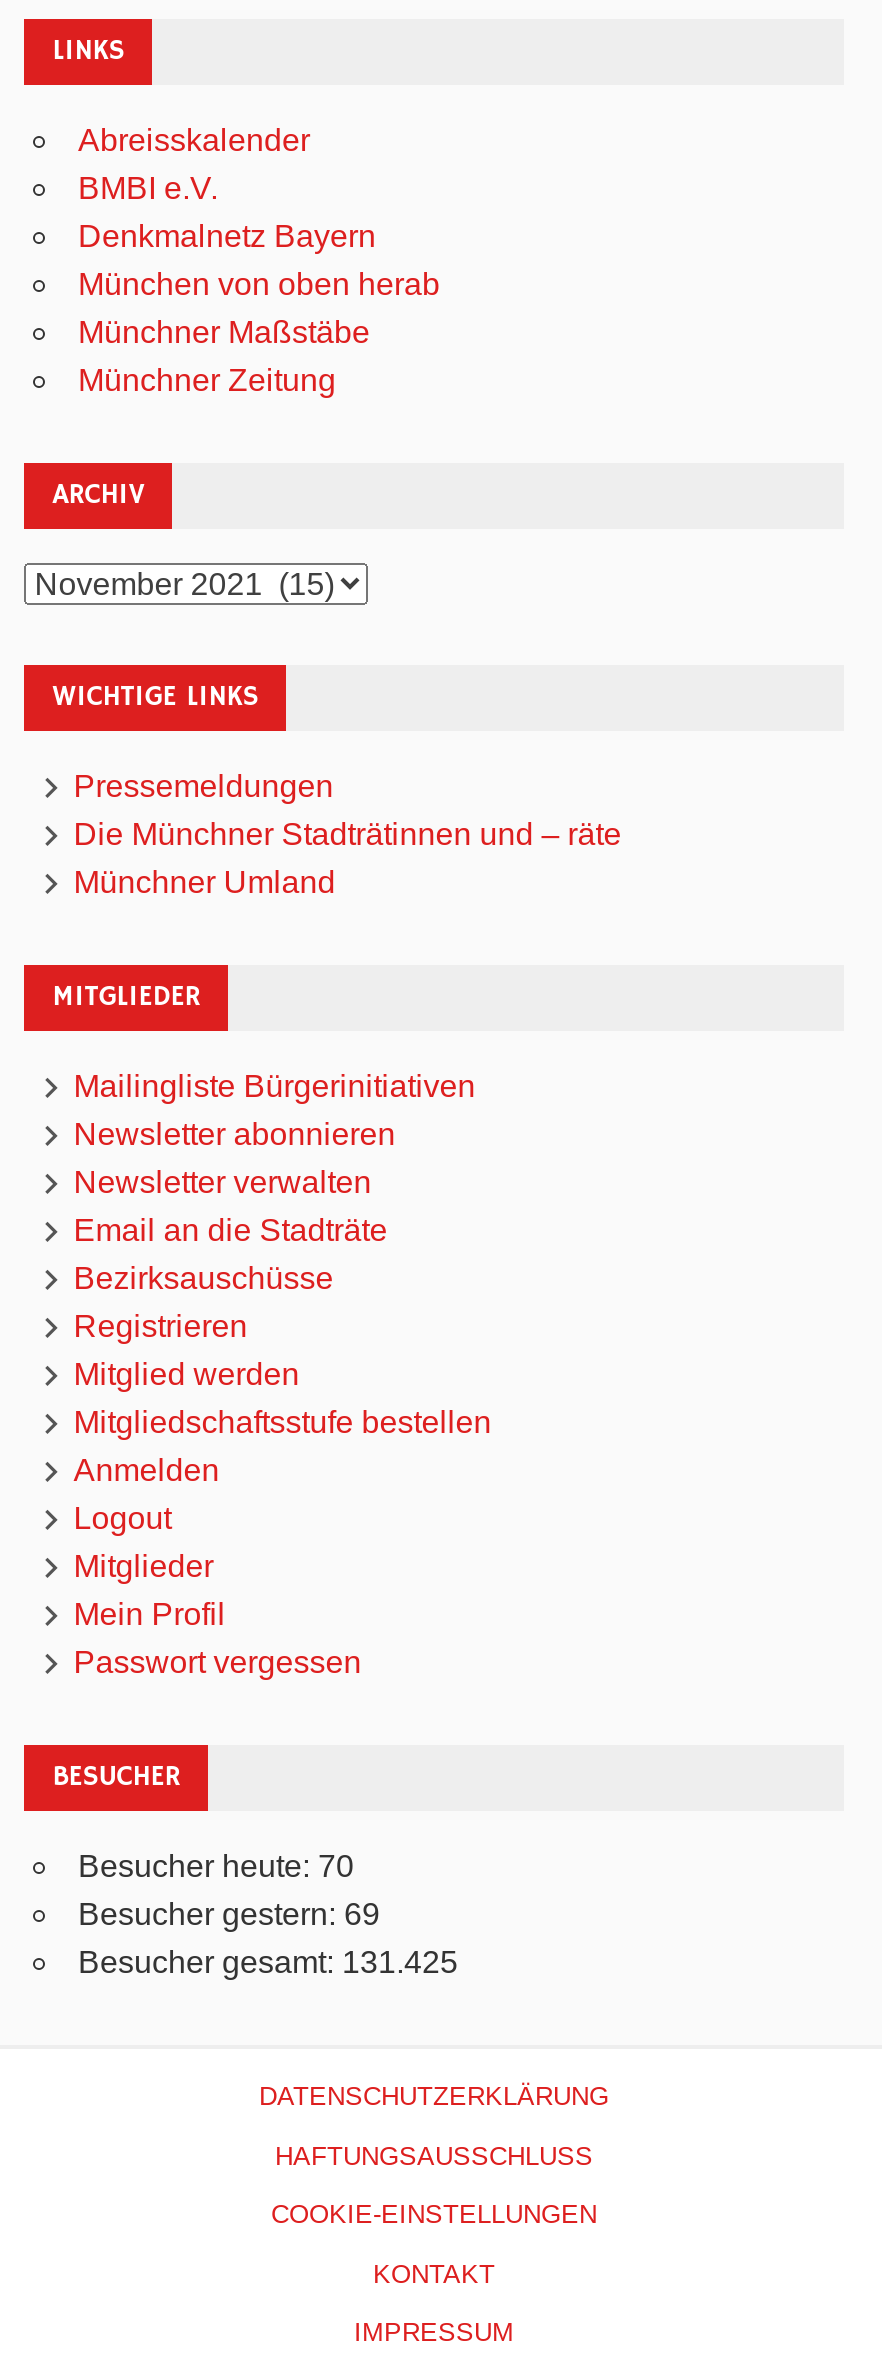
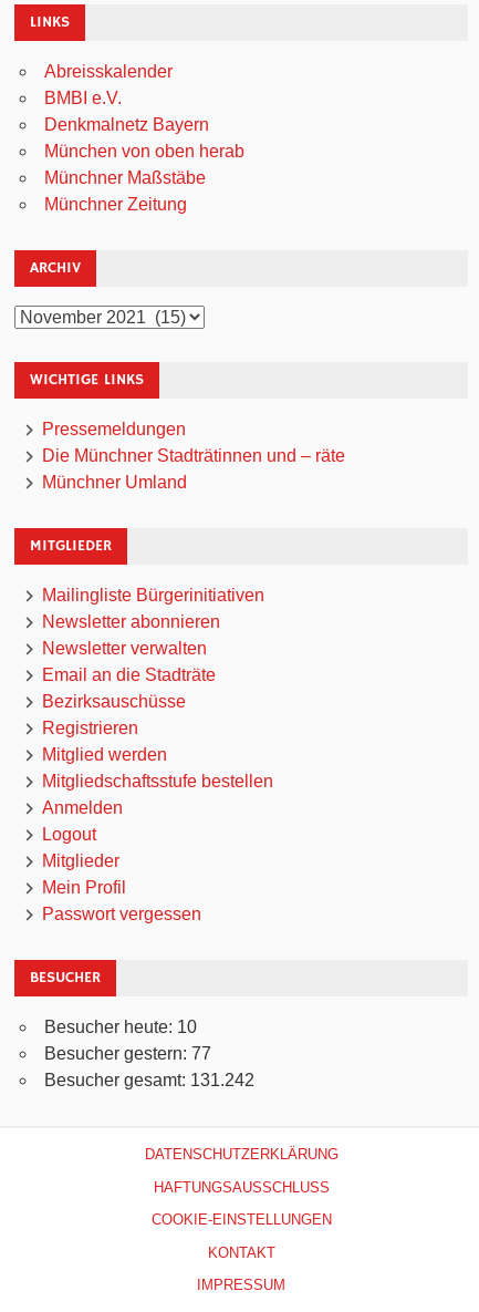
- Besucher heute: 70
+ Besucher heute: 10

- Besucher gestern: 69
+ Besucher gestern: 77

- Besucher gesamt: 131.425
+ Besucher gesamt: 131.242
